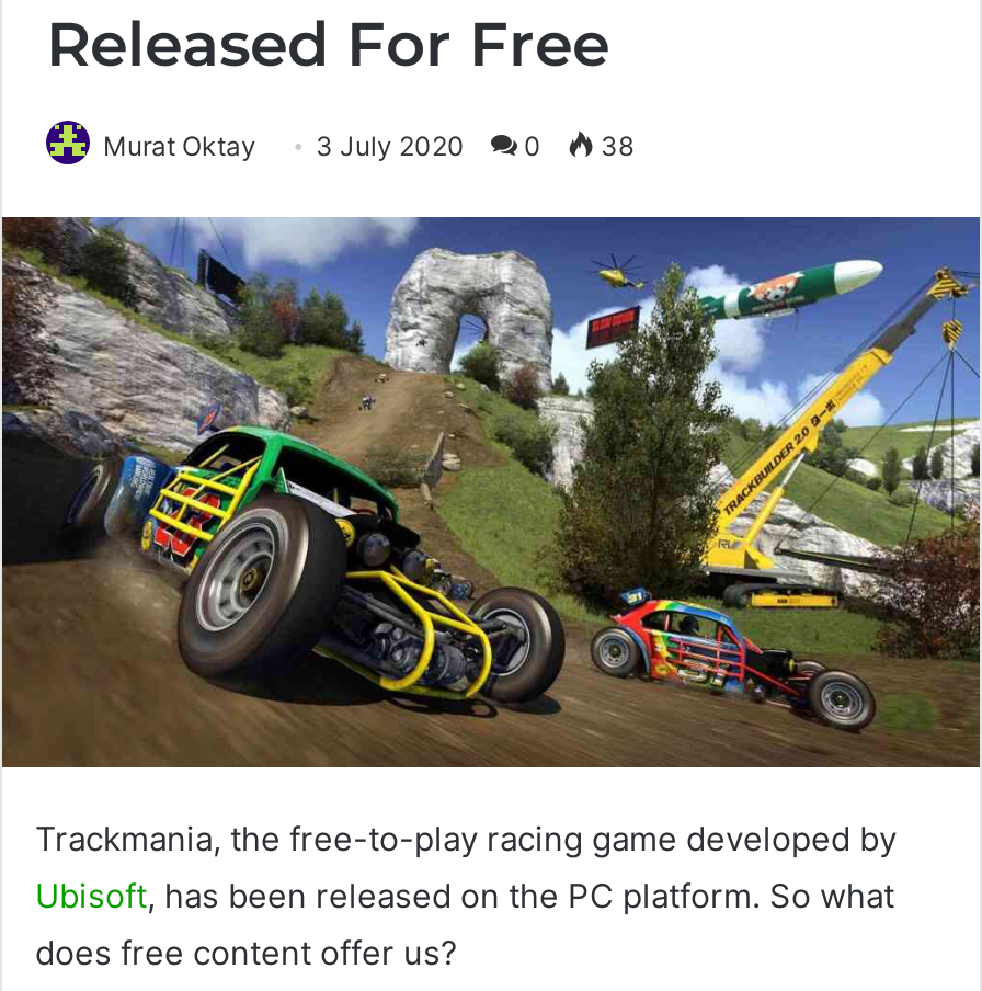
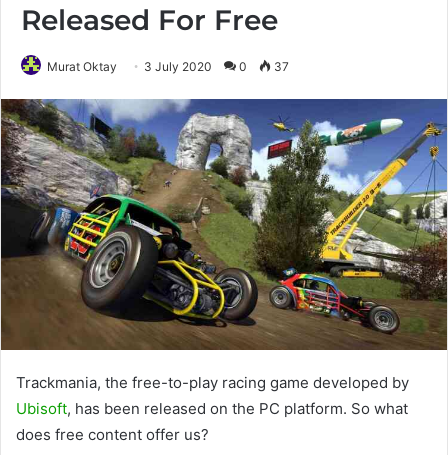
- Murat Oktay 3 July 2020 0 38
+ Murat Oktay 3 July 2020 0 37
